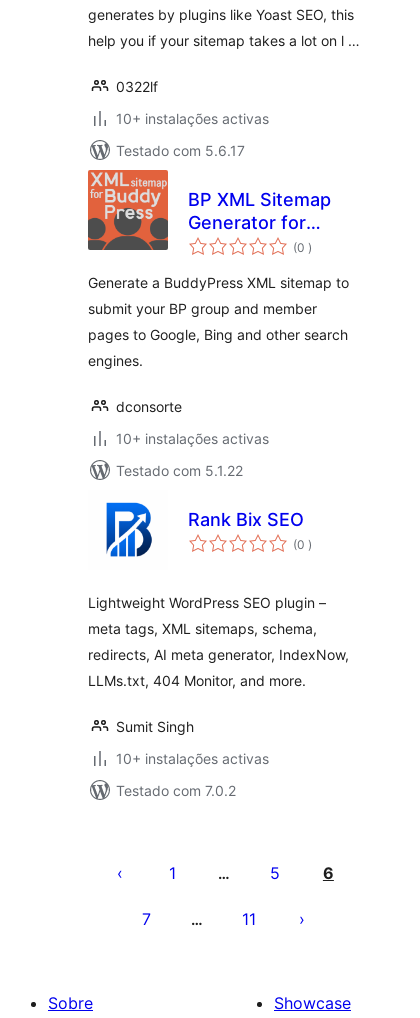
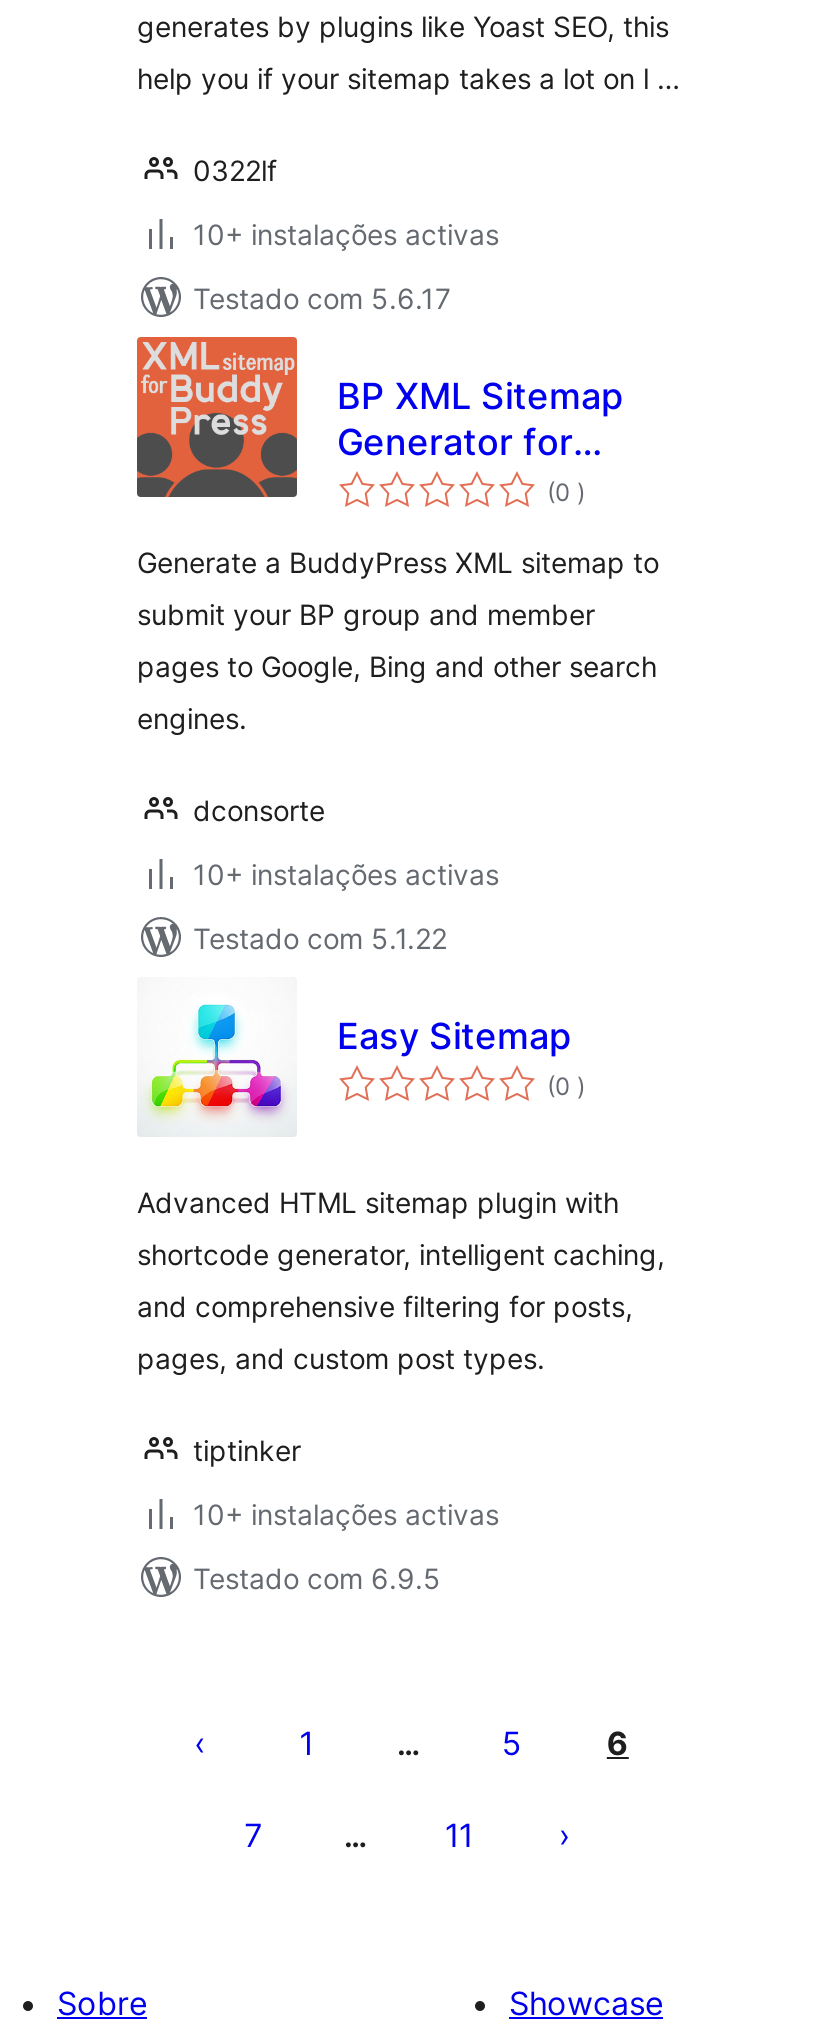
- [image]
- Rank Bix SEO
+ [image]
+ Easy Sitemap

- Lightweight WordPress SEO plugin –
+ Advanced HTML sitemap plugin with

- meta tags, XML sitemaps, schema,
+ shortcode generator, intelligent caching,

- redirects, AI meta generator, IndexNow,
+ and comprehensive filtering for posts,

- LLMs.txt, 404 Monitor, and more.
+ pages, and custom post types.

- Sumit Singh
+ tiptinker

- Testado com 7.0.2
+ Testado com 6.9.5
